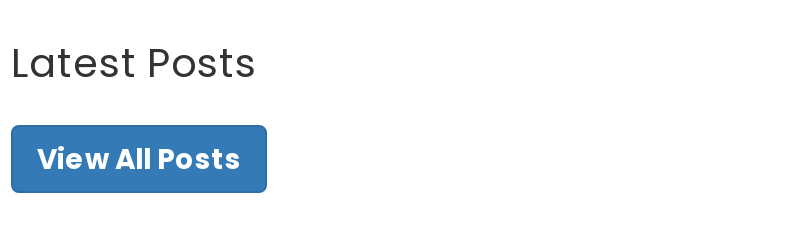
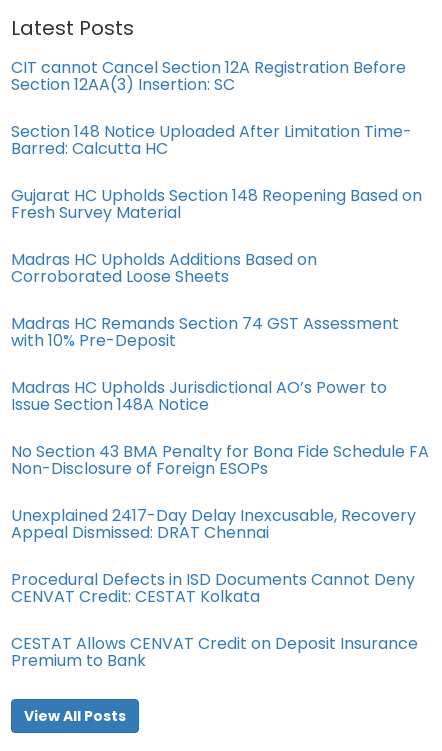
+ CIT cannot Cancel Section 12A Registration Before
+ Section 12AA(3) Insertion: SC
+ Section 148 Notice Uploaded After Limitation Time-
+ Barred: Calcutta HC
+ Gujarat HC Upholds Section 148 Reopening Based on
+ Fresh Survey Material
+ Madras HC Upholds Additions Based on
+ Corroborated Loose Sheets
+ Madras HC Remands Section 74 GST Assessment
+ with 10% Pre-Deposit
+ Madras HC Upholds Jurisdictional AO’s Power to
+ Issue Section 148A Notice
+ No Section 43 BMA Penalty for Bona Fide Schedule FA
+ Non-Disclosure of Foreign ESOPs
+ Unexplained 2417-Day Delay Inexcusable, Recovery
+ Appeal Dismissed: DRAT Chennai
+ Procedural Defects in ISD Documents Cannot Deny
+ CENVAT Credit: CESTAT Kolkata
+ CESTAT Allows CENVAT Credit on Deposit Insurance
+ Premium to Bank
